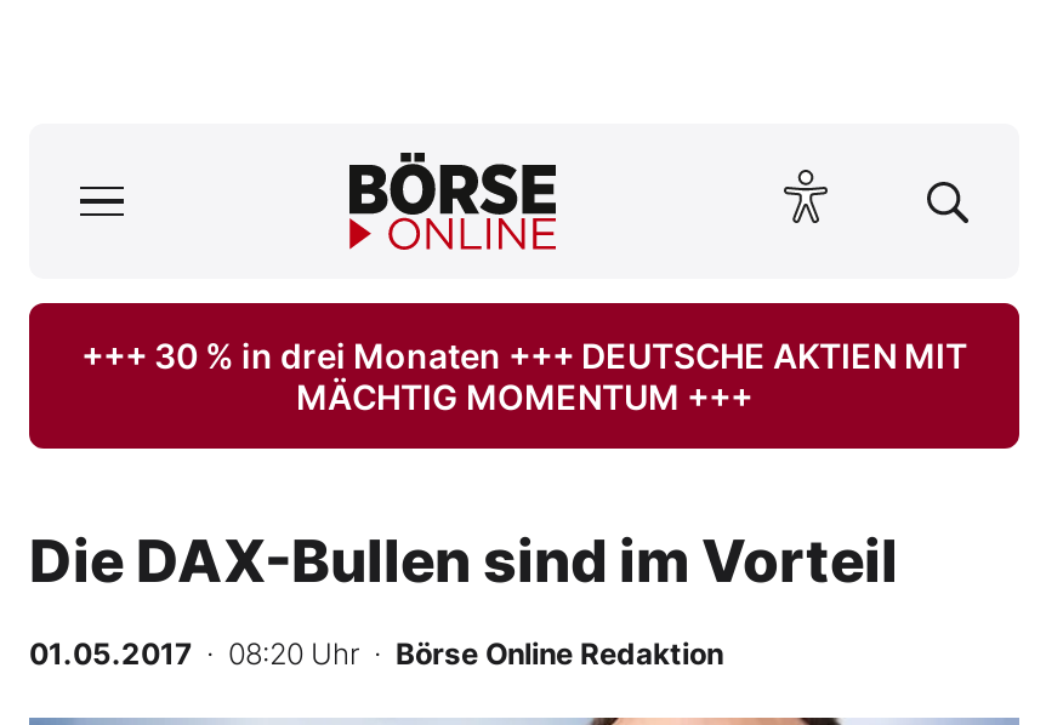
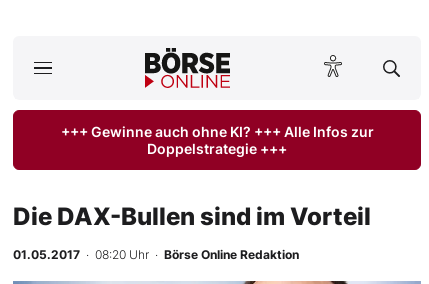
- +++ 30 % in drei Monaten +++ DEUTSCHE AKTIEN MIT
- MÄCHTIG MOMENTUM +++
+ +++ Gewinne auch ohne KI? +++ Alle Infos zur
+ Doppelstrategie +++
